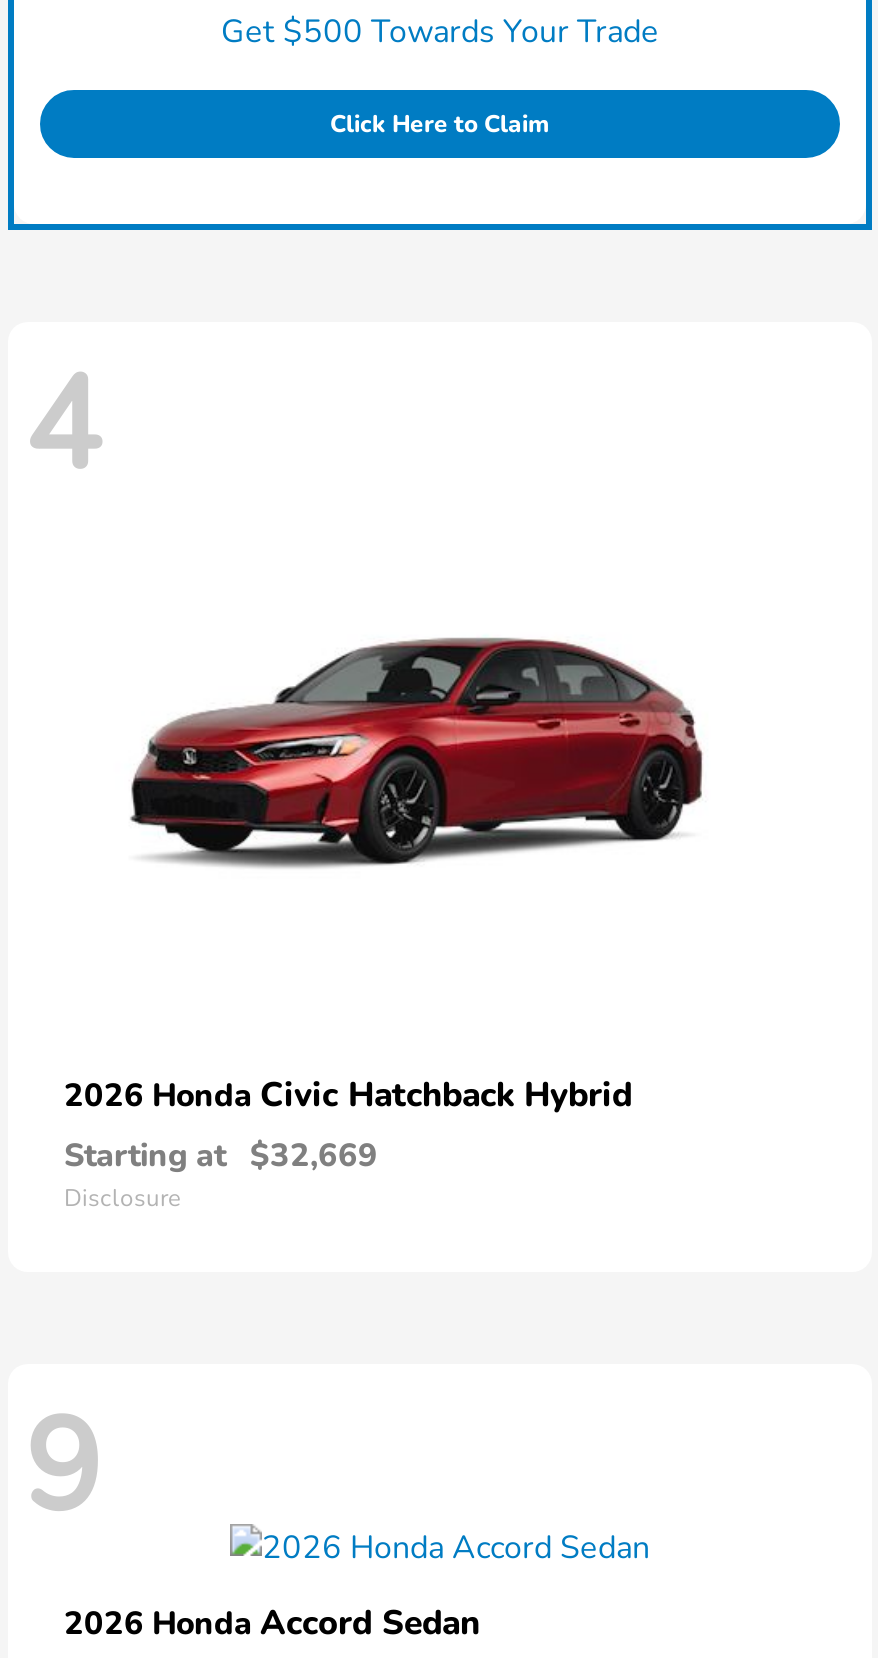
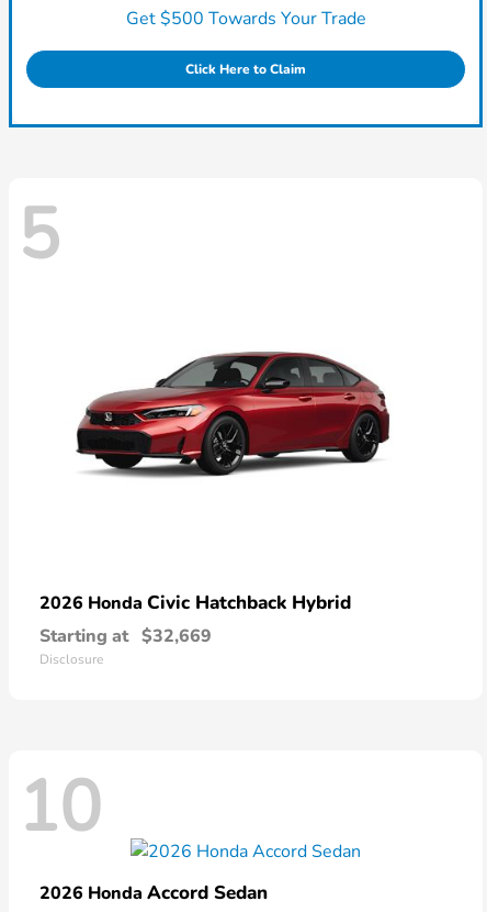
- 4
+ 5

- 9
+ 10
